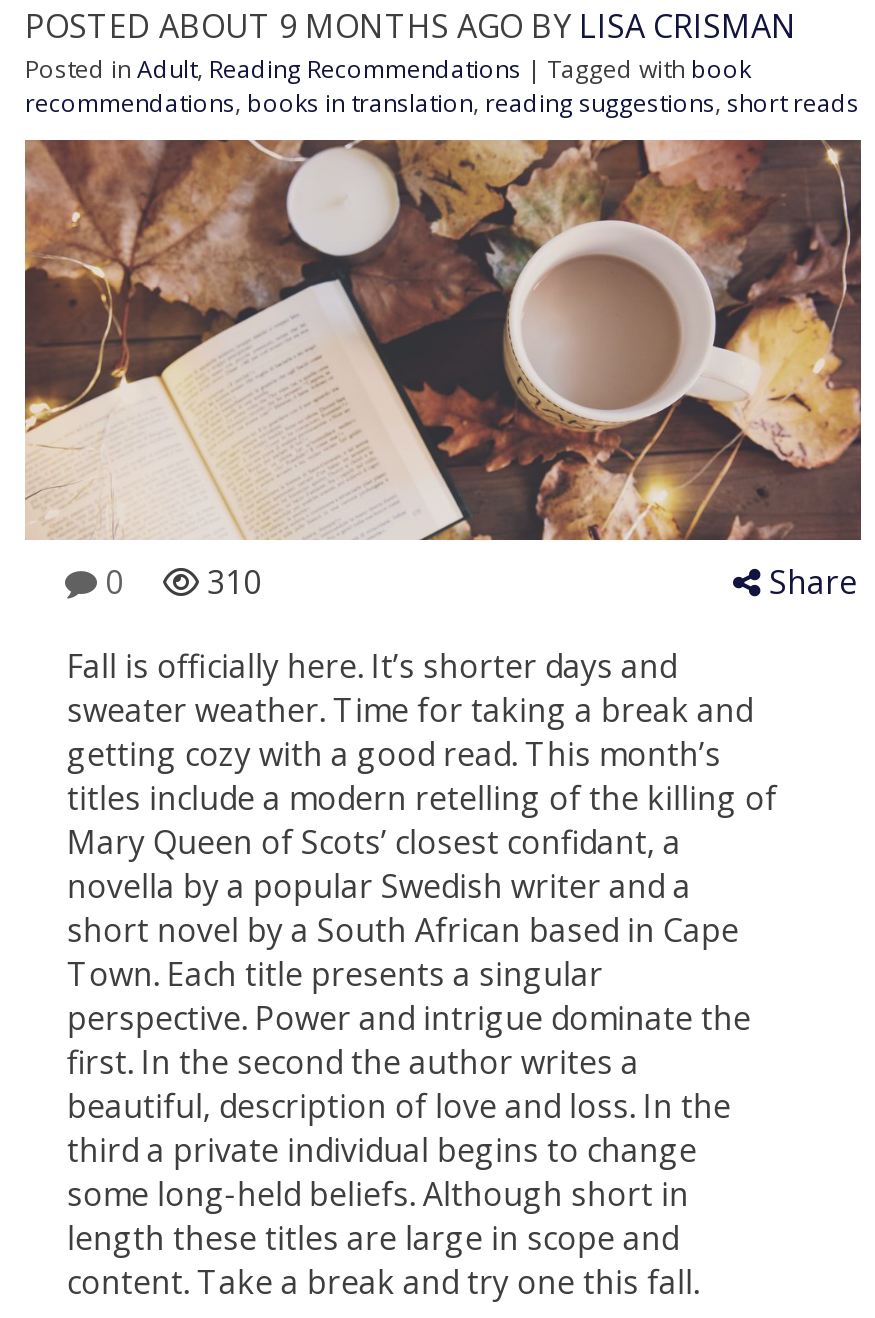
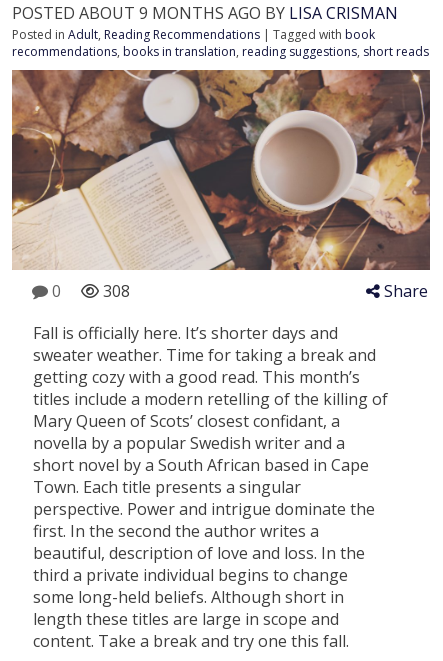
- 0 310
+ 0 308
